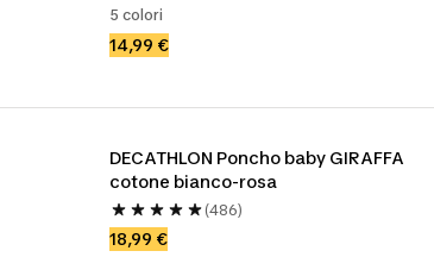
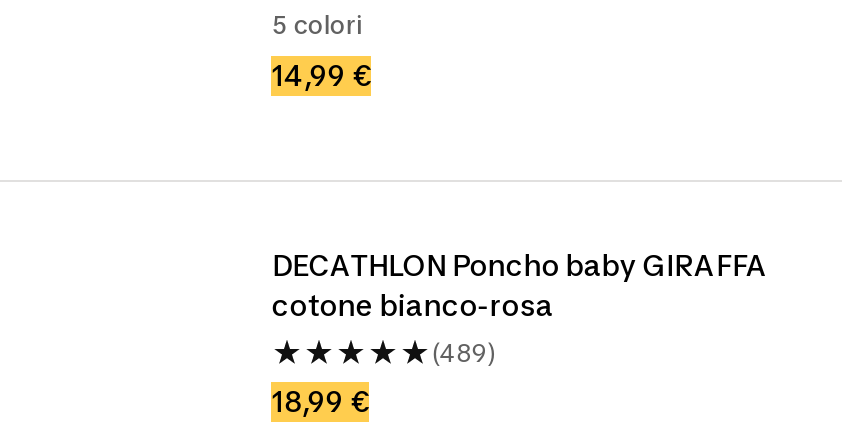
- (486)
+ (489)
